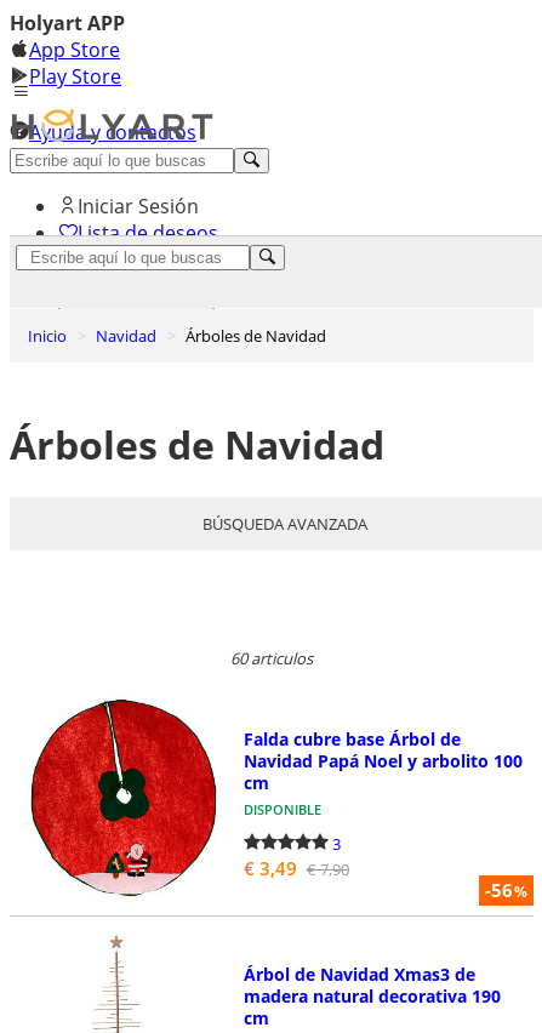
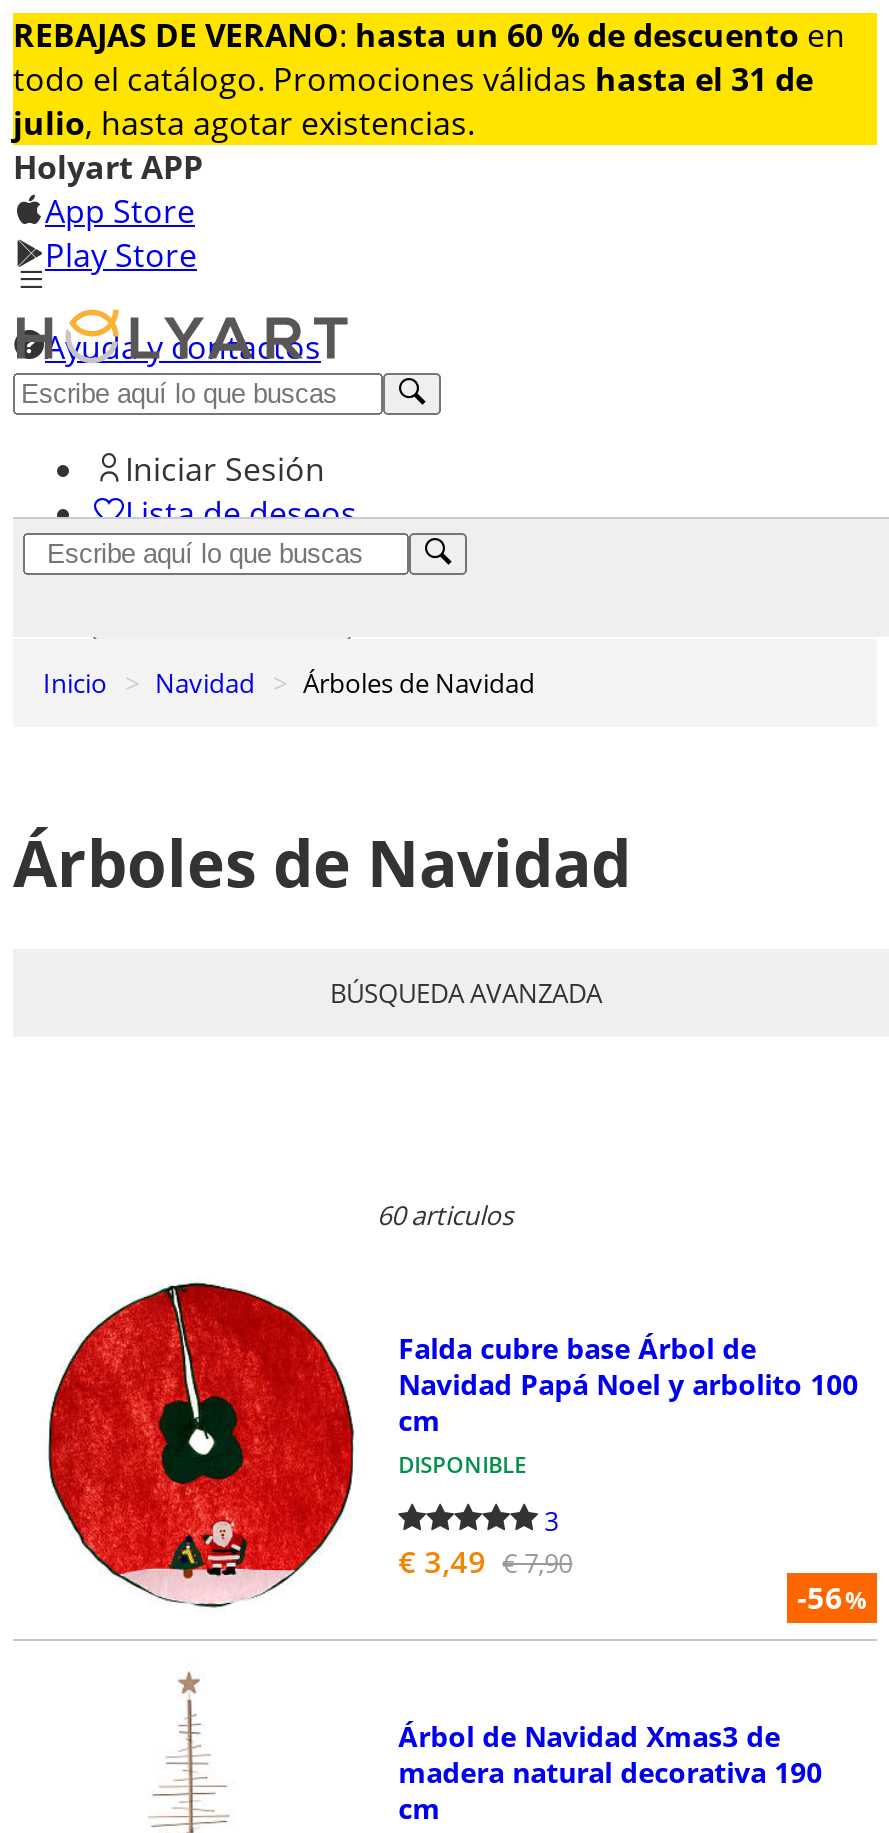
+ [image]
+ REBAJAS DE VERANO: hasta un 60 % de descuento en
+ todo el catálogo. Promociones válidas hasta el 31 de
+ julio, hasta agotar existencias.
